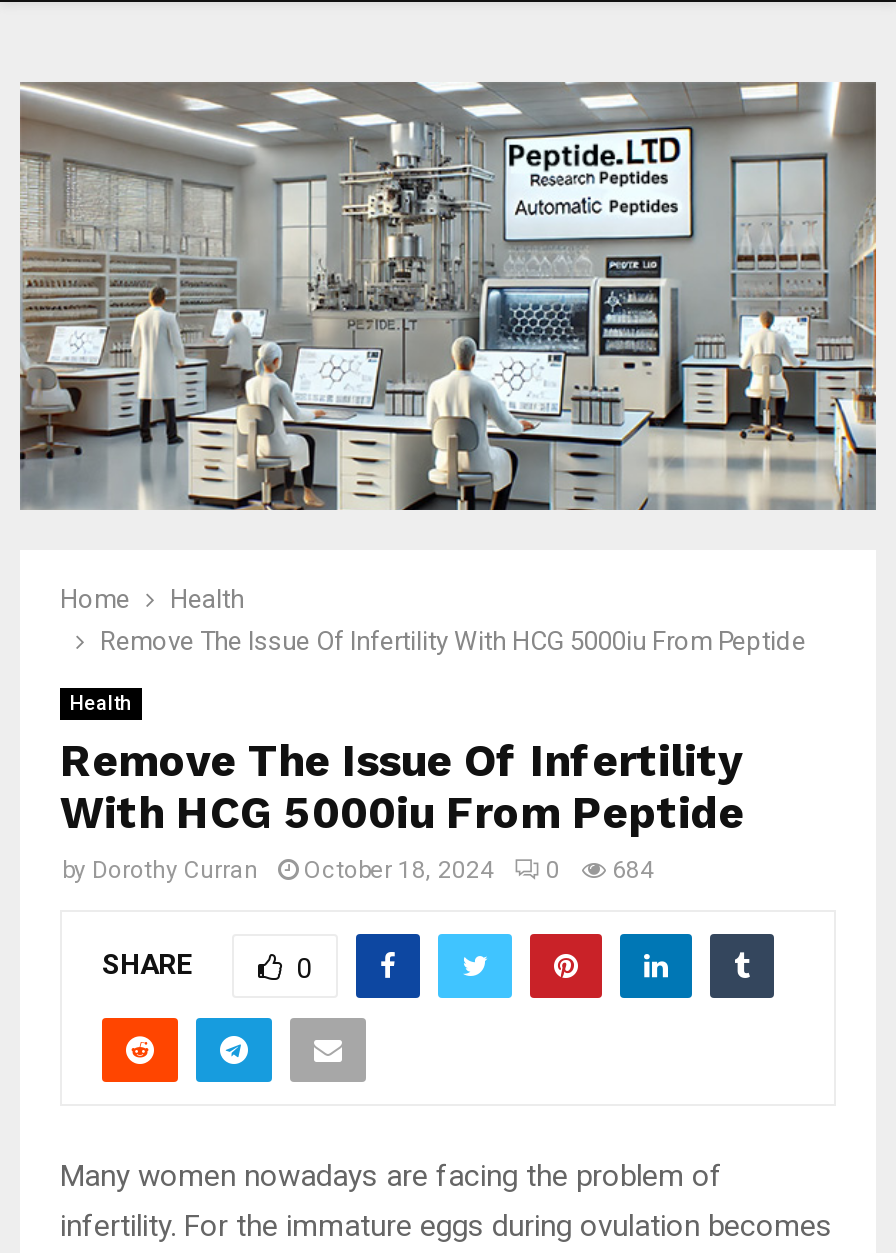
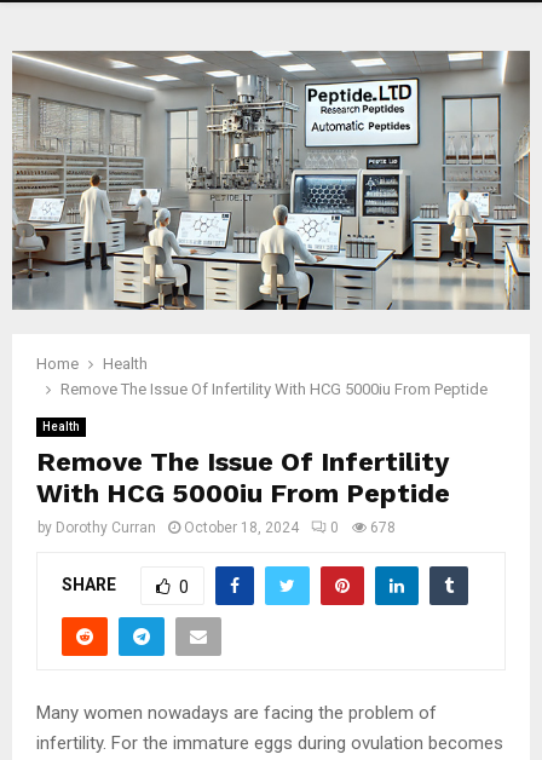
- by Dorothy Curran October 18, 2024 0 684
+ by Dorothy Curran October 18, 2024 0 678
